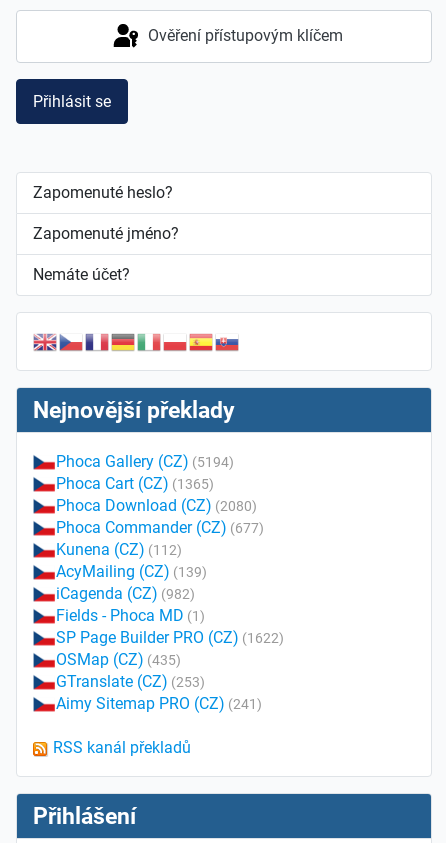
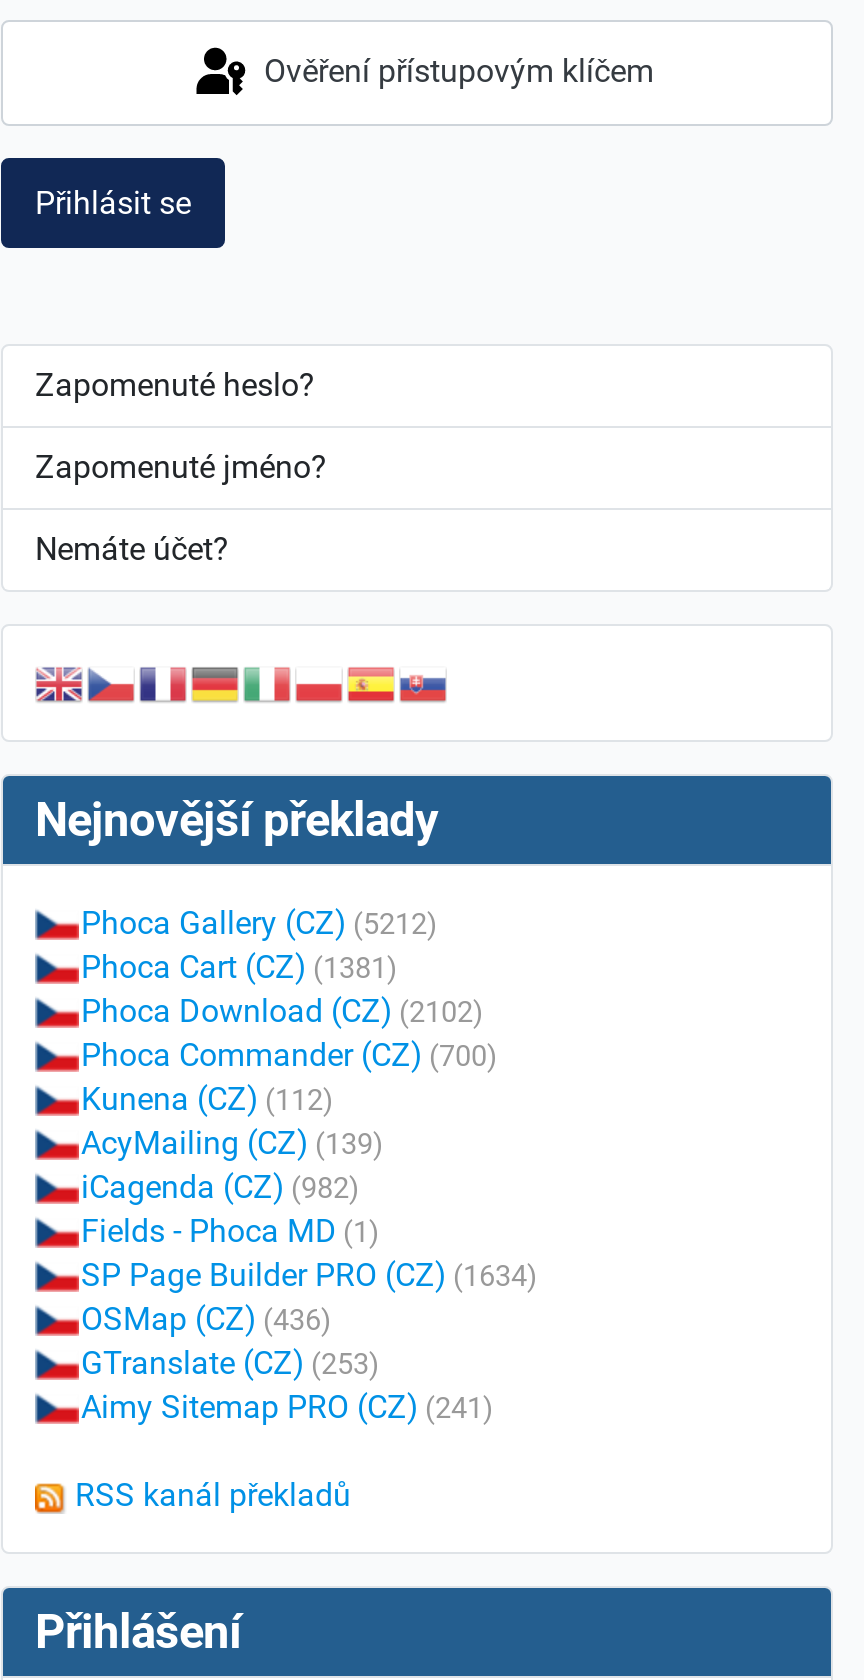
- Phoca Gallery (CZ) (5194)
+ Phoca Gallery (CZ) (5212)

- Phoca Cart (CZ) (1365)
+ Phoca Cart (CZ) (1381)

- Phoca Download (CZ) (2080)
+ Phoca Download (CZ) (2102)

- Phoca Commander (CZ) (677)
+ Phoca Commander (CZ) (700)

- SP Page Builder PRO (CZ) (1622)
+ SP Page Builder PRO (CZ) (1634)

- OSMap (CZ) (435)
+ OSMap (CZ) (436)
